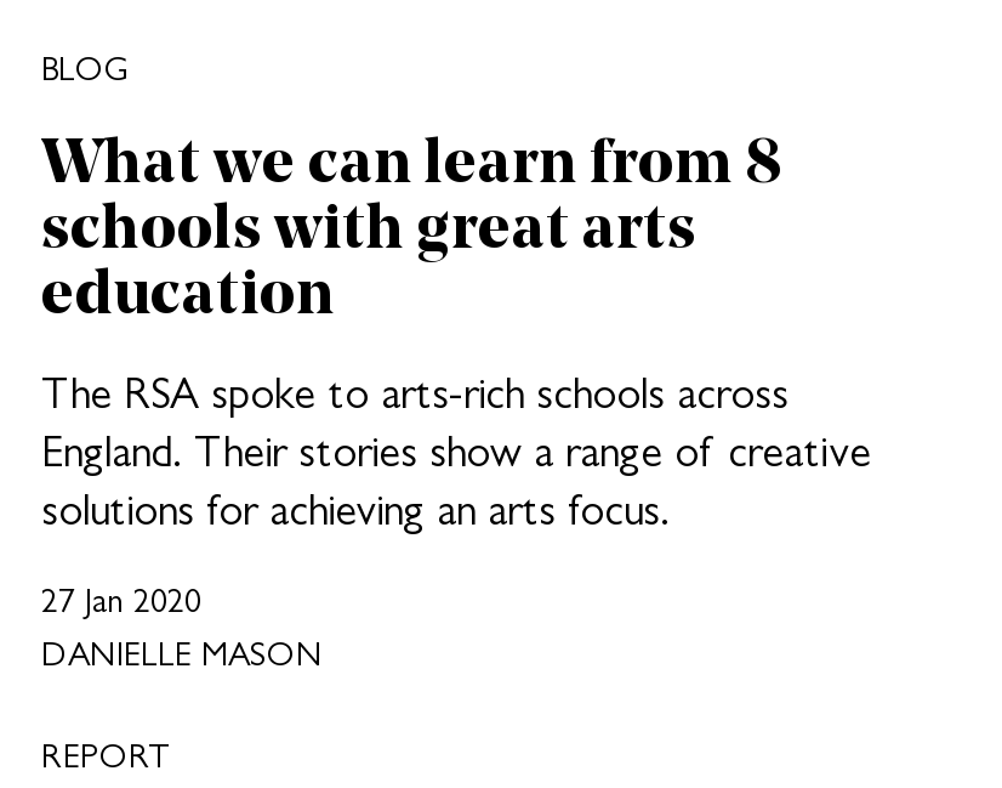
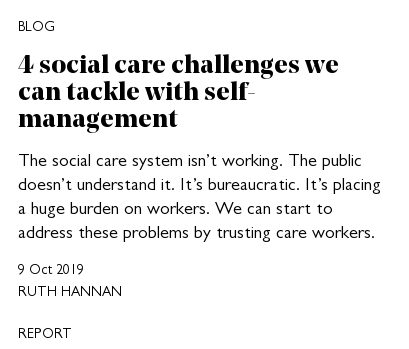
- What we can learn from 8
- schools with great arts
- education
+ 4 social care challenges we
+ can tackle with self-
+ management

- The RSA spoke to arts-rich schools across
- England. Their stories show a range of creative
- solutions for achieving an arts focus.
+ The social care system isn’t working. The public
+ doesn’t understand it. It’s bureaucratic. It’s placing
+ a huge burden on workers. We can start to
+ address these problems by trusting care workers.

- 27 Jan 2020
- DANIELLE MASON
+ 9 Oct 2019
+ RUTH HANNAN
